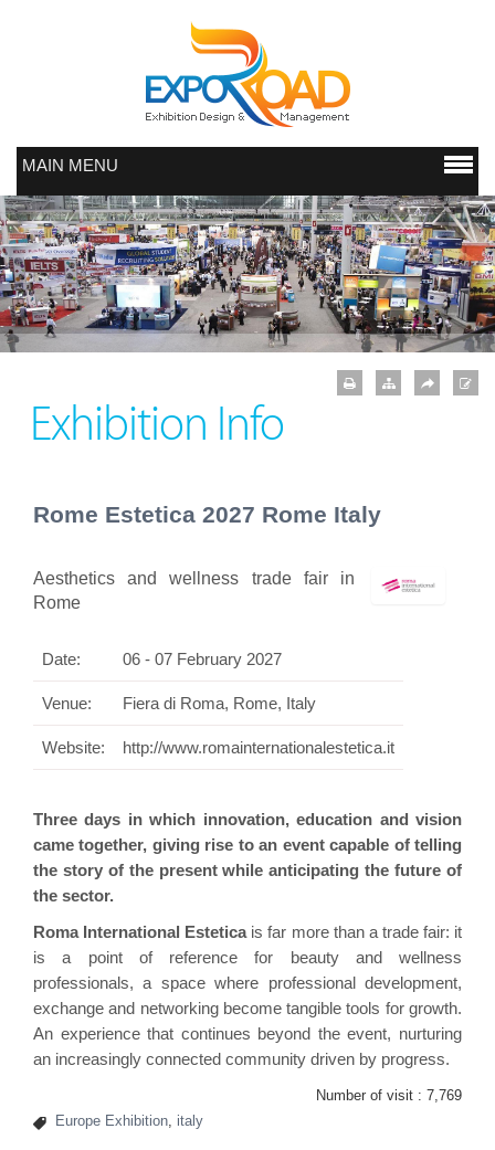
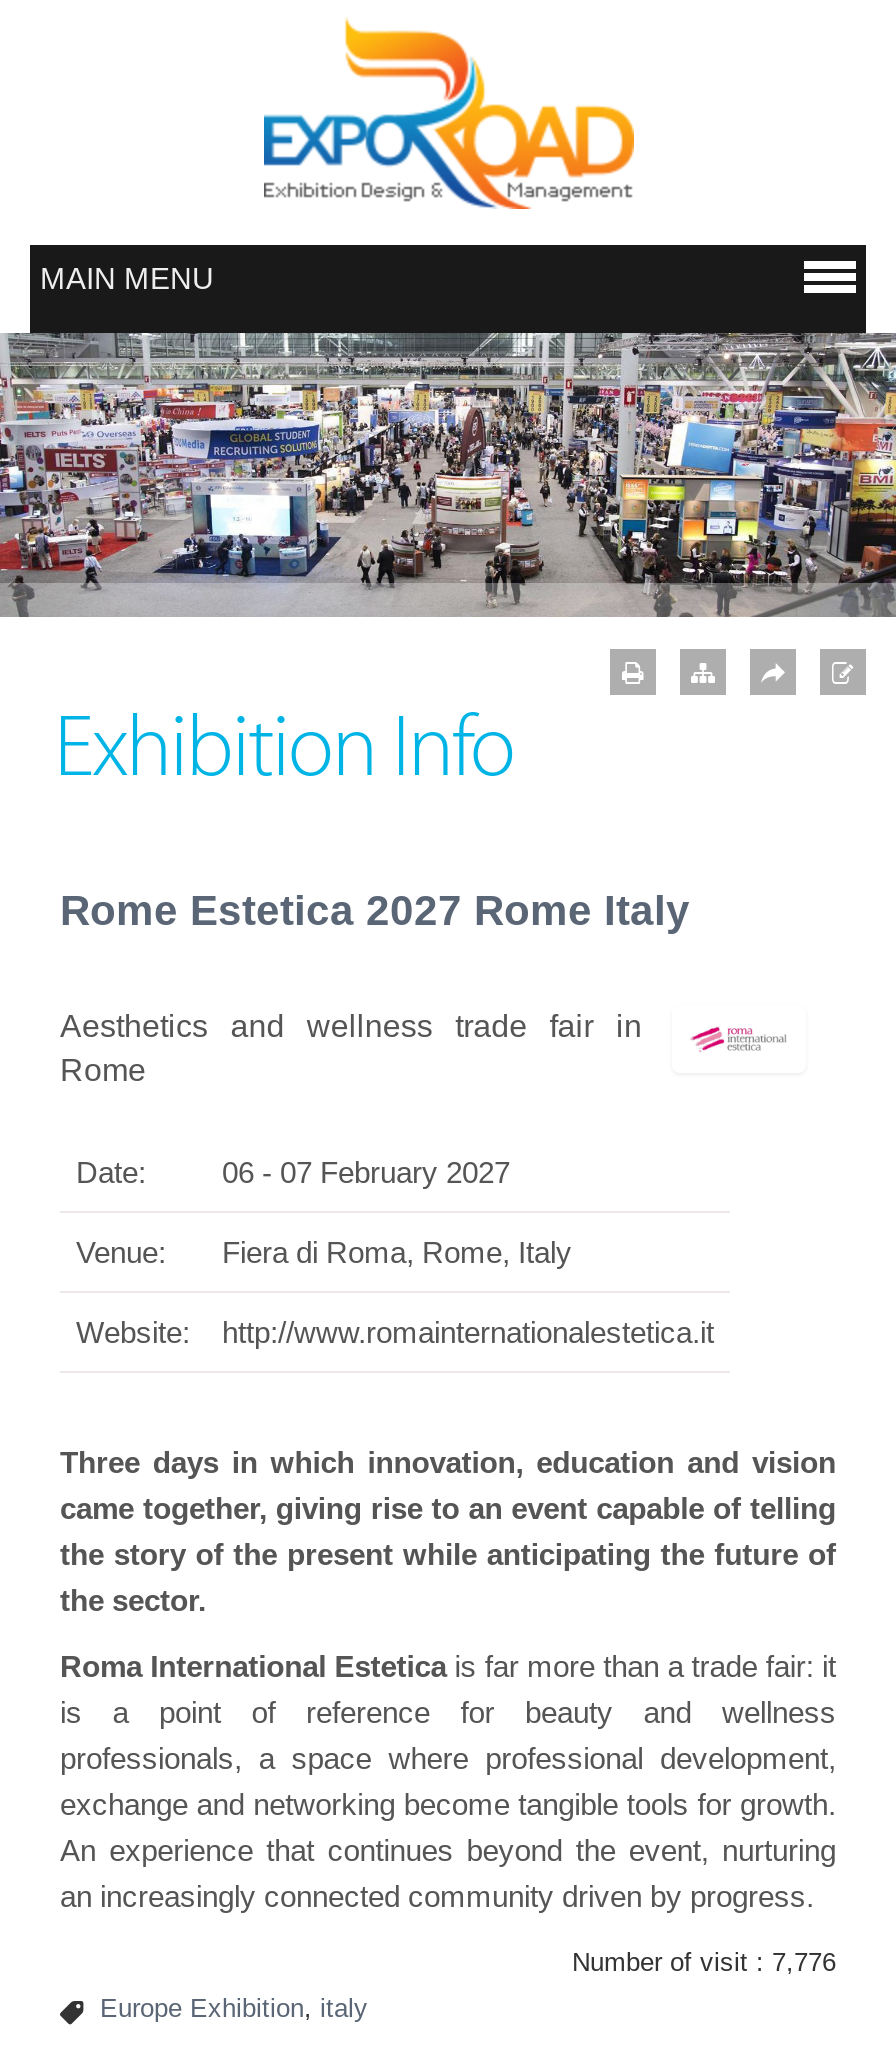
- Number of visit : 7,769
+ Number of visit : 7,776
